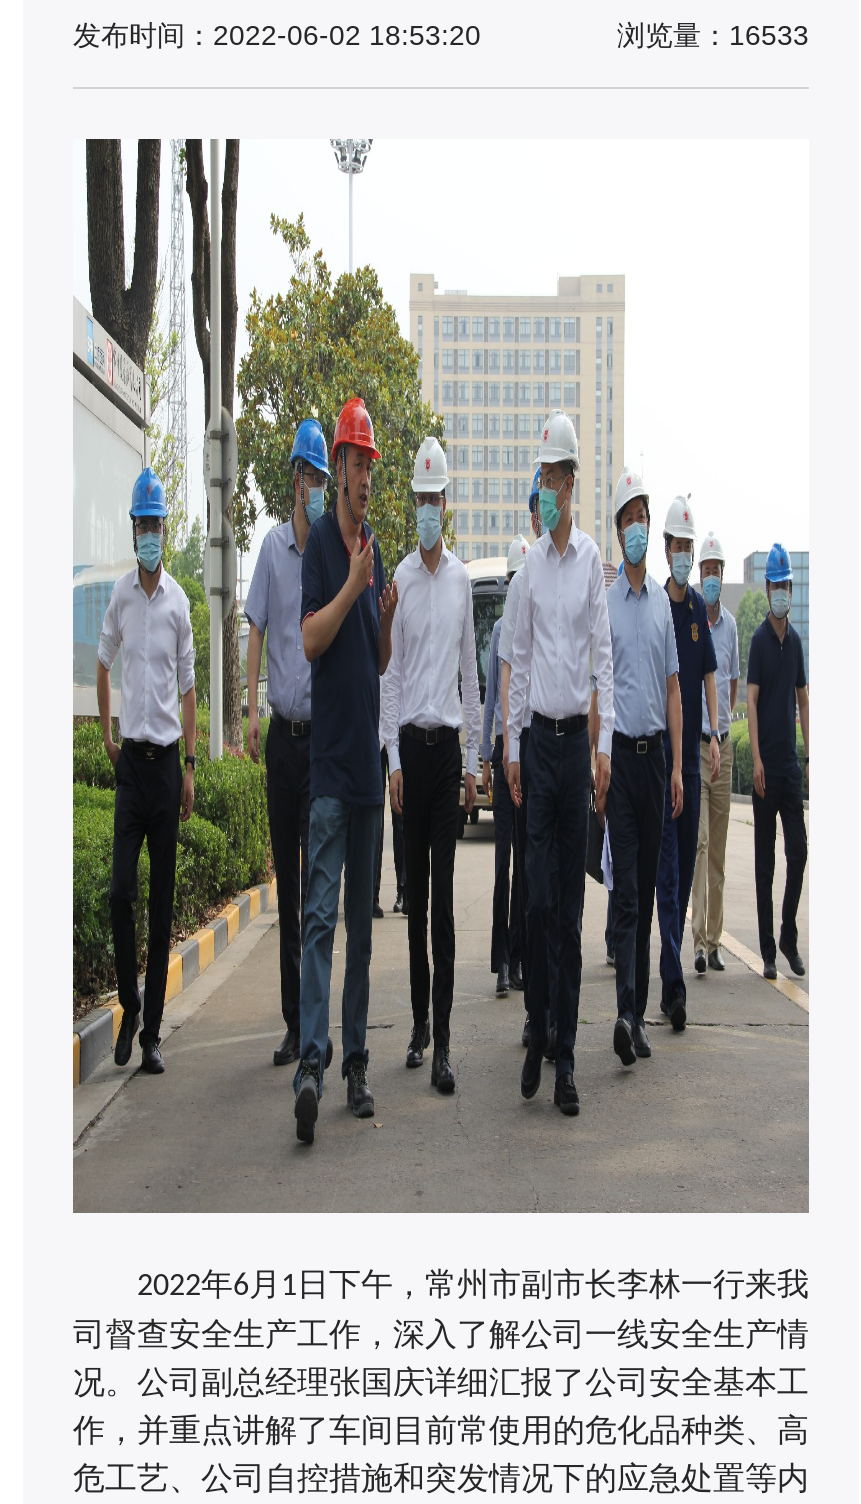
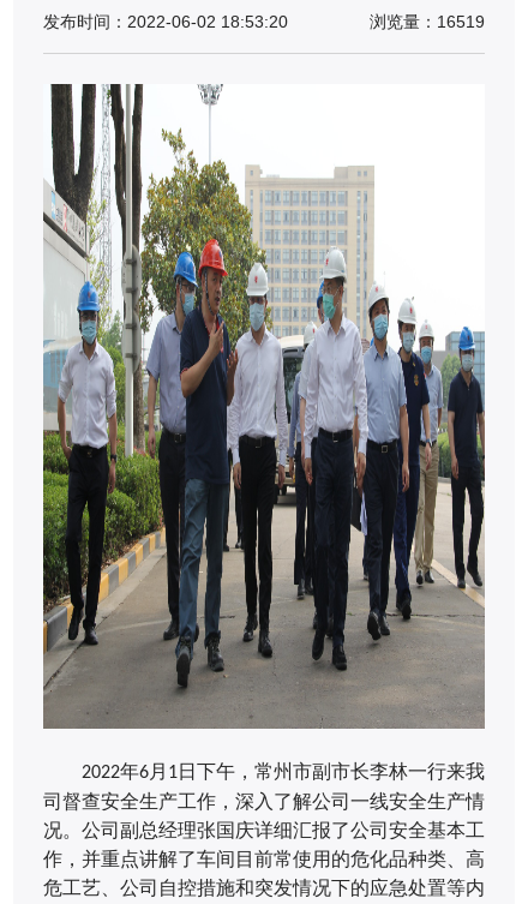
- 浏览量：16533
+ 浏览量：16519
